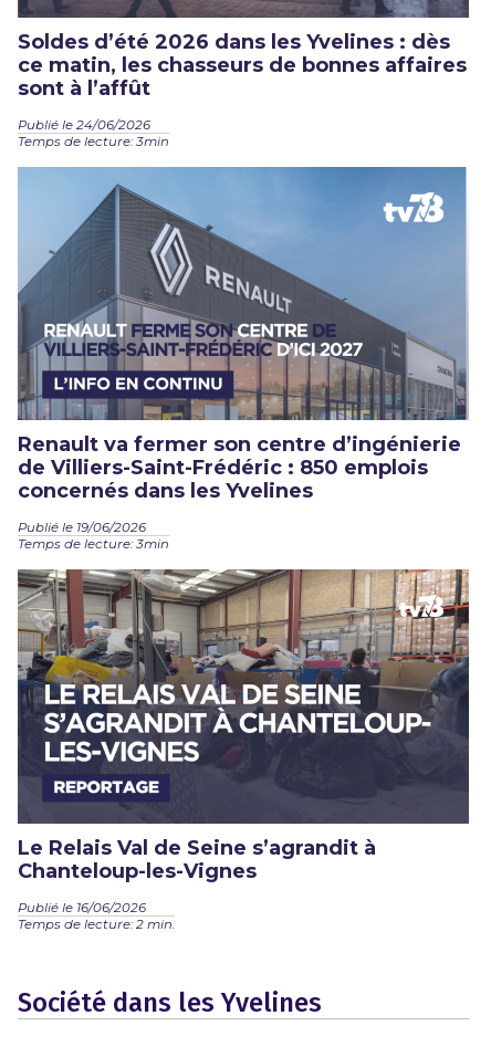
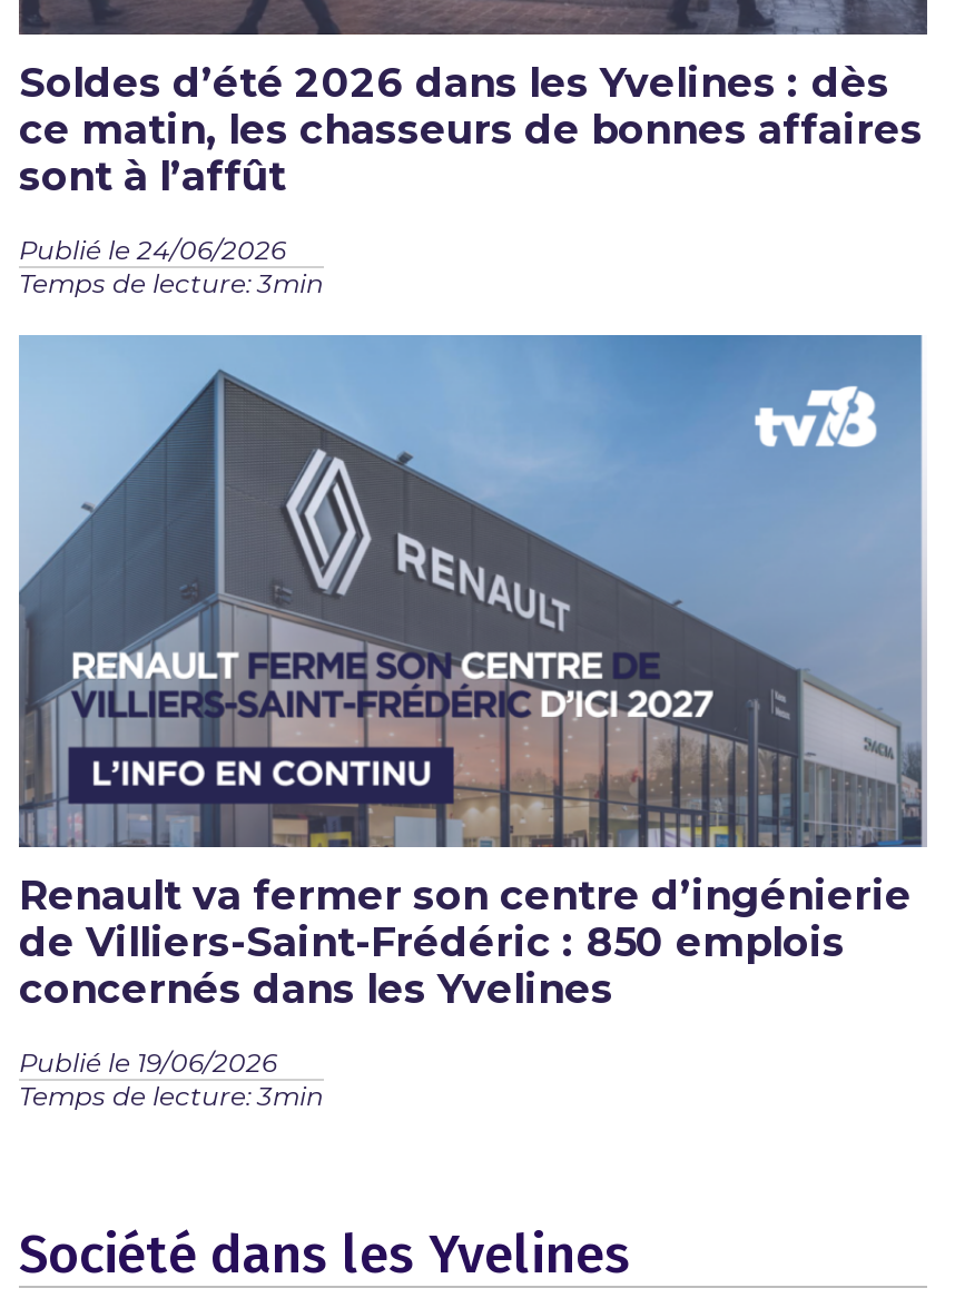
- [image]
- Le Relais Val de Seine s’agrandit à
- Chanteloup-les-Vignes
- Publié le 16/06/2026
- Temps de lecture: 2 min.
